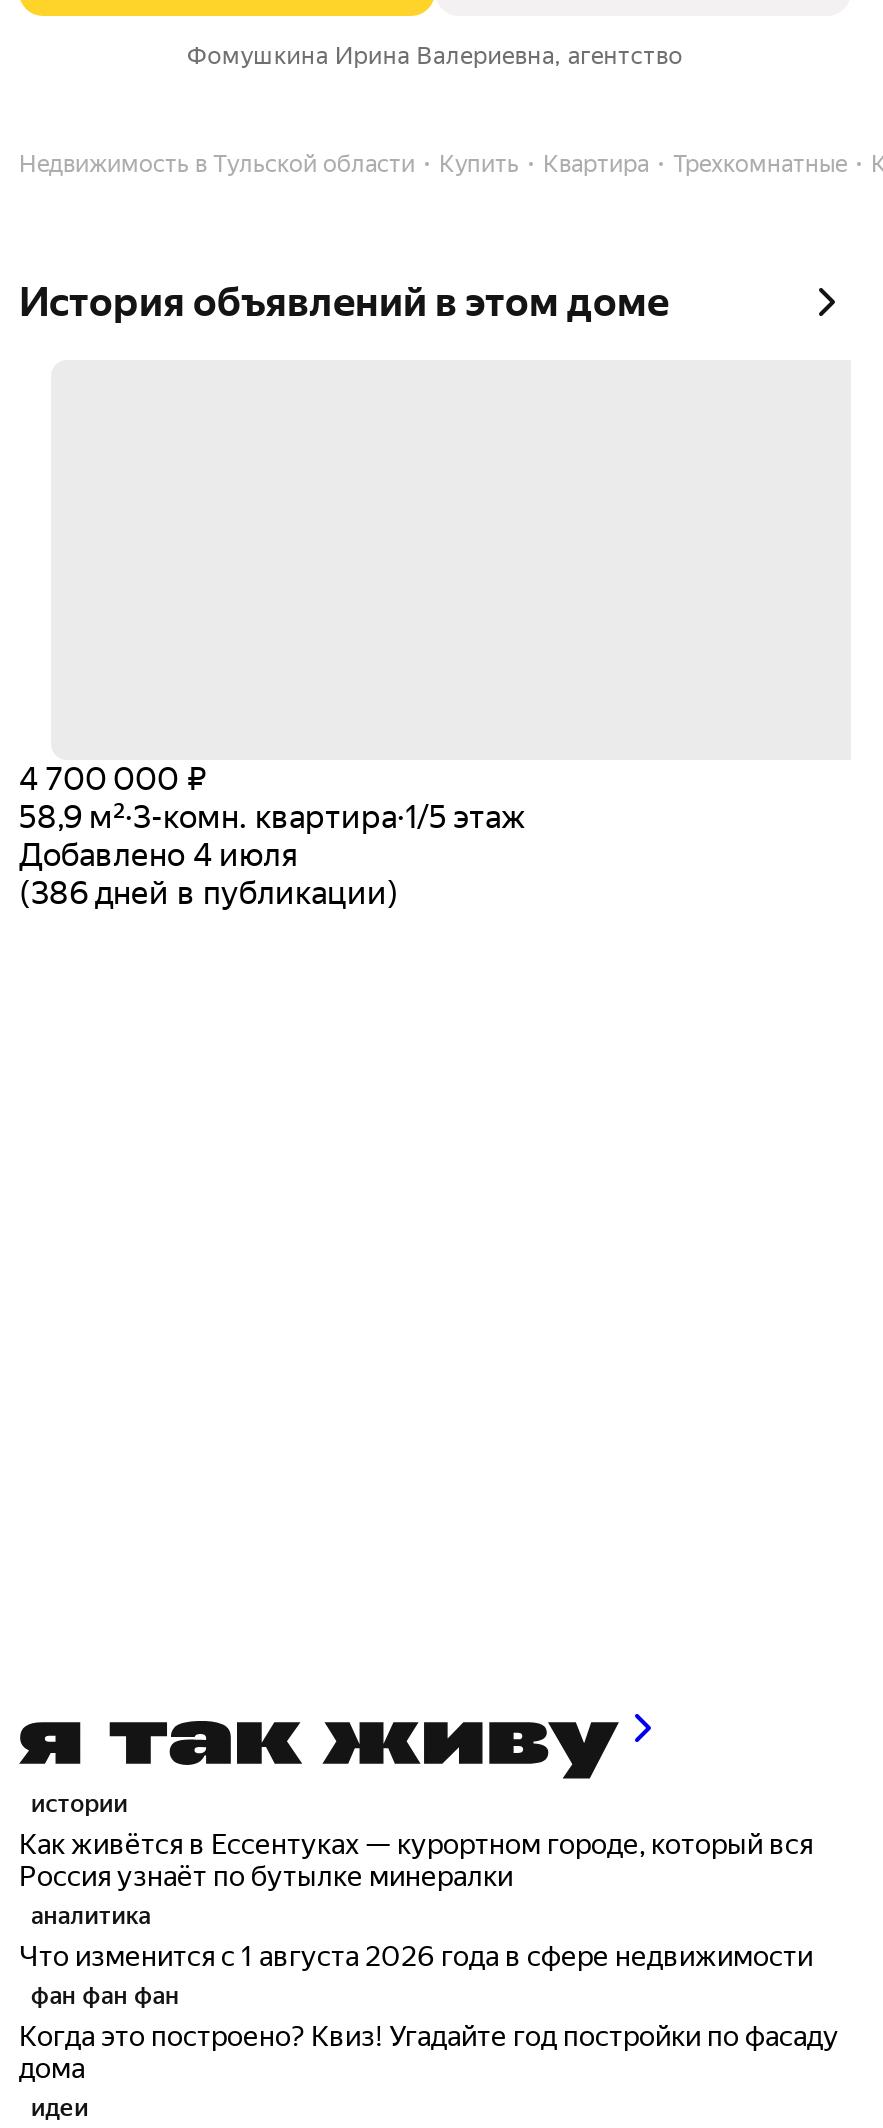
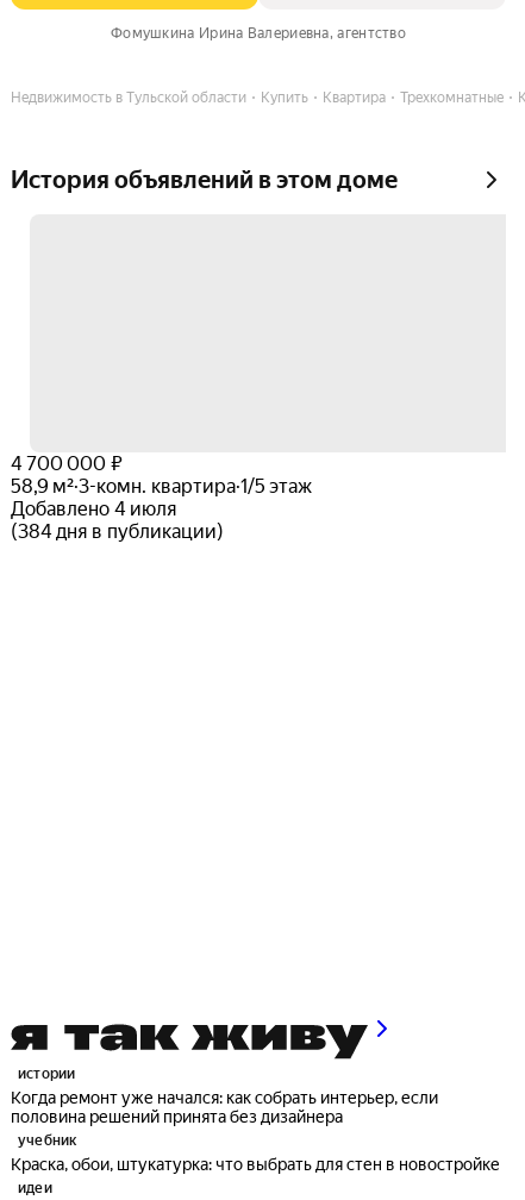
- (386 дней в публикации)
+ (384 дня в публикации)

- Как живётся в Ессентуках — курортном городе, который вся
- Россия узнаёт по бутылке минералки
- аналитика
- Что изменится с 1 августа 2026 года в сфере недвижимости
- фан фан фан
- Когда это построено? Квиз! Угадайте год постройки по фасаду
- дома
+ Когда ремонт уже начался: как собрать интерьер, если
+ половина решений принята без дизайнера
+ учебник
+ Краска, обои, штукатурка: что выбрать для стен в новостройке
